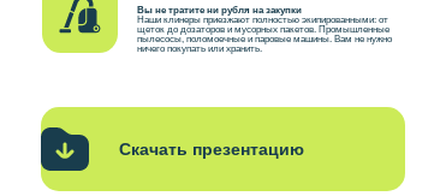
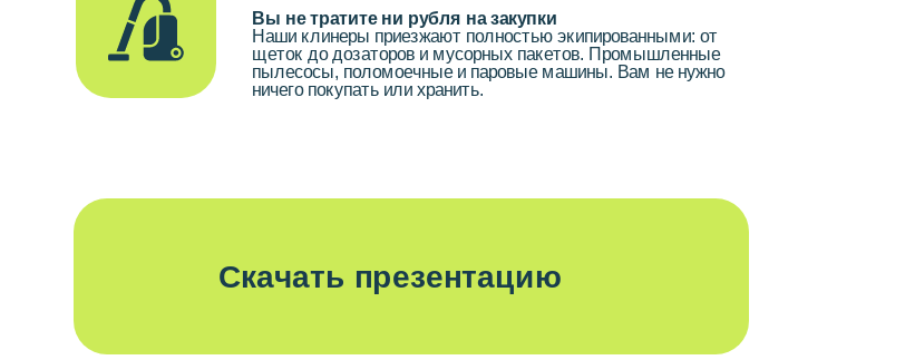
- [image]
